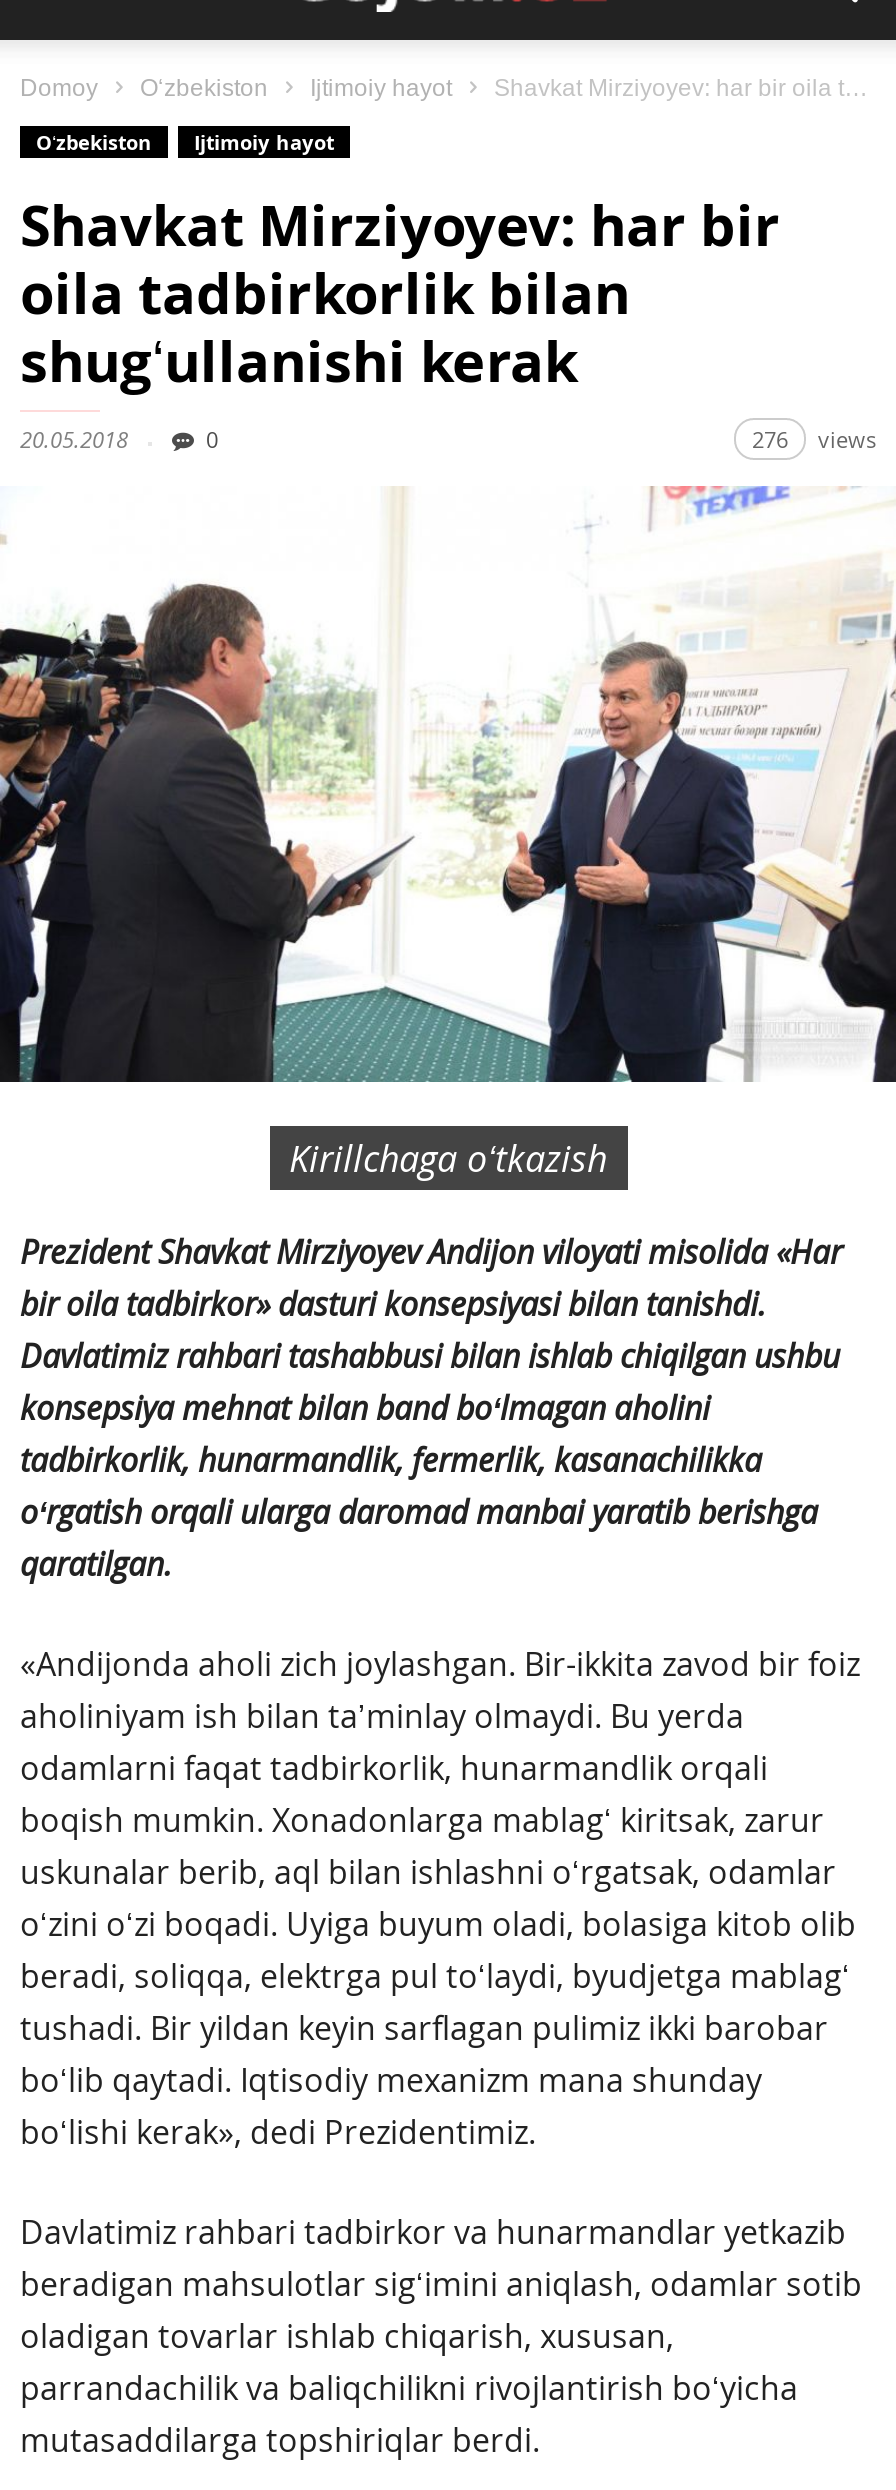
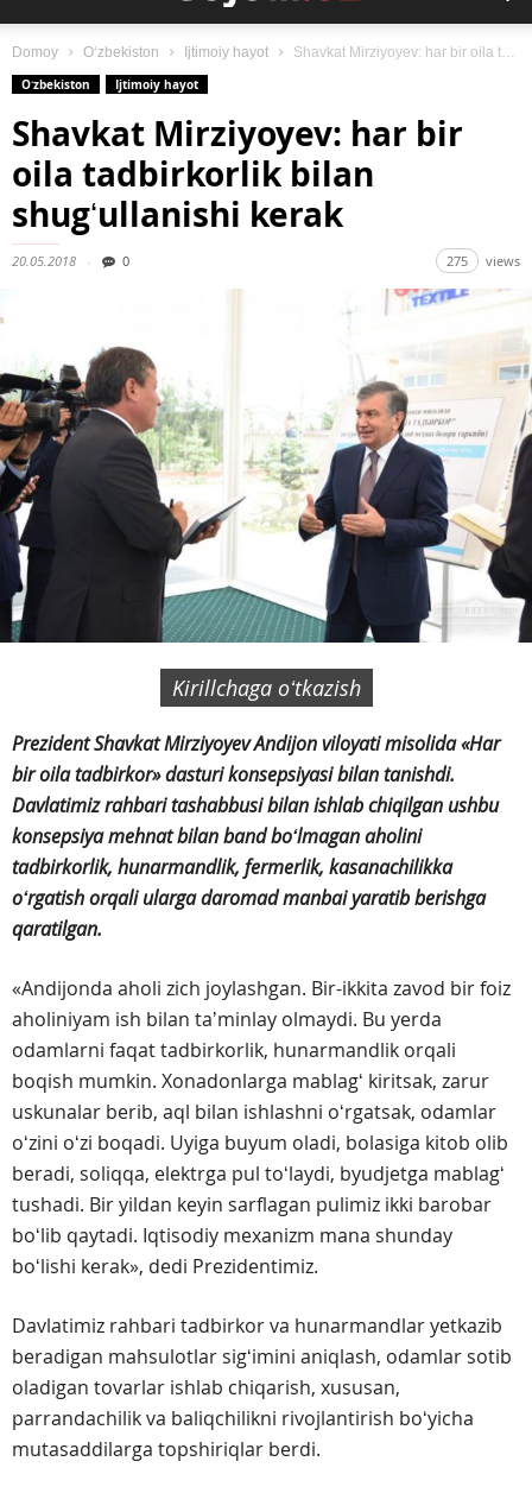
- 276 views
+ 275 views
